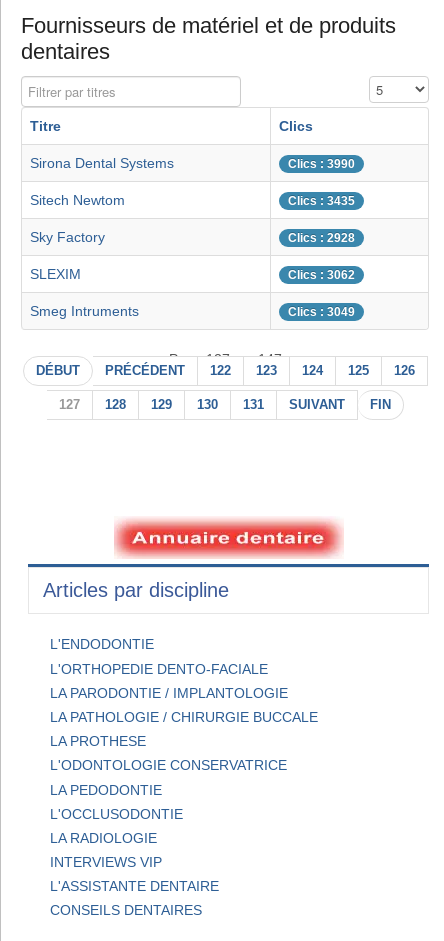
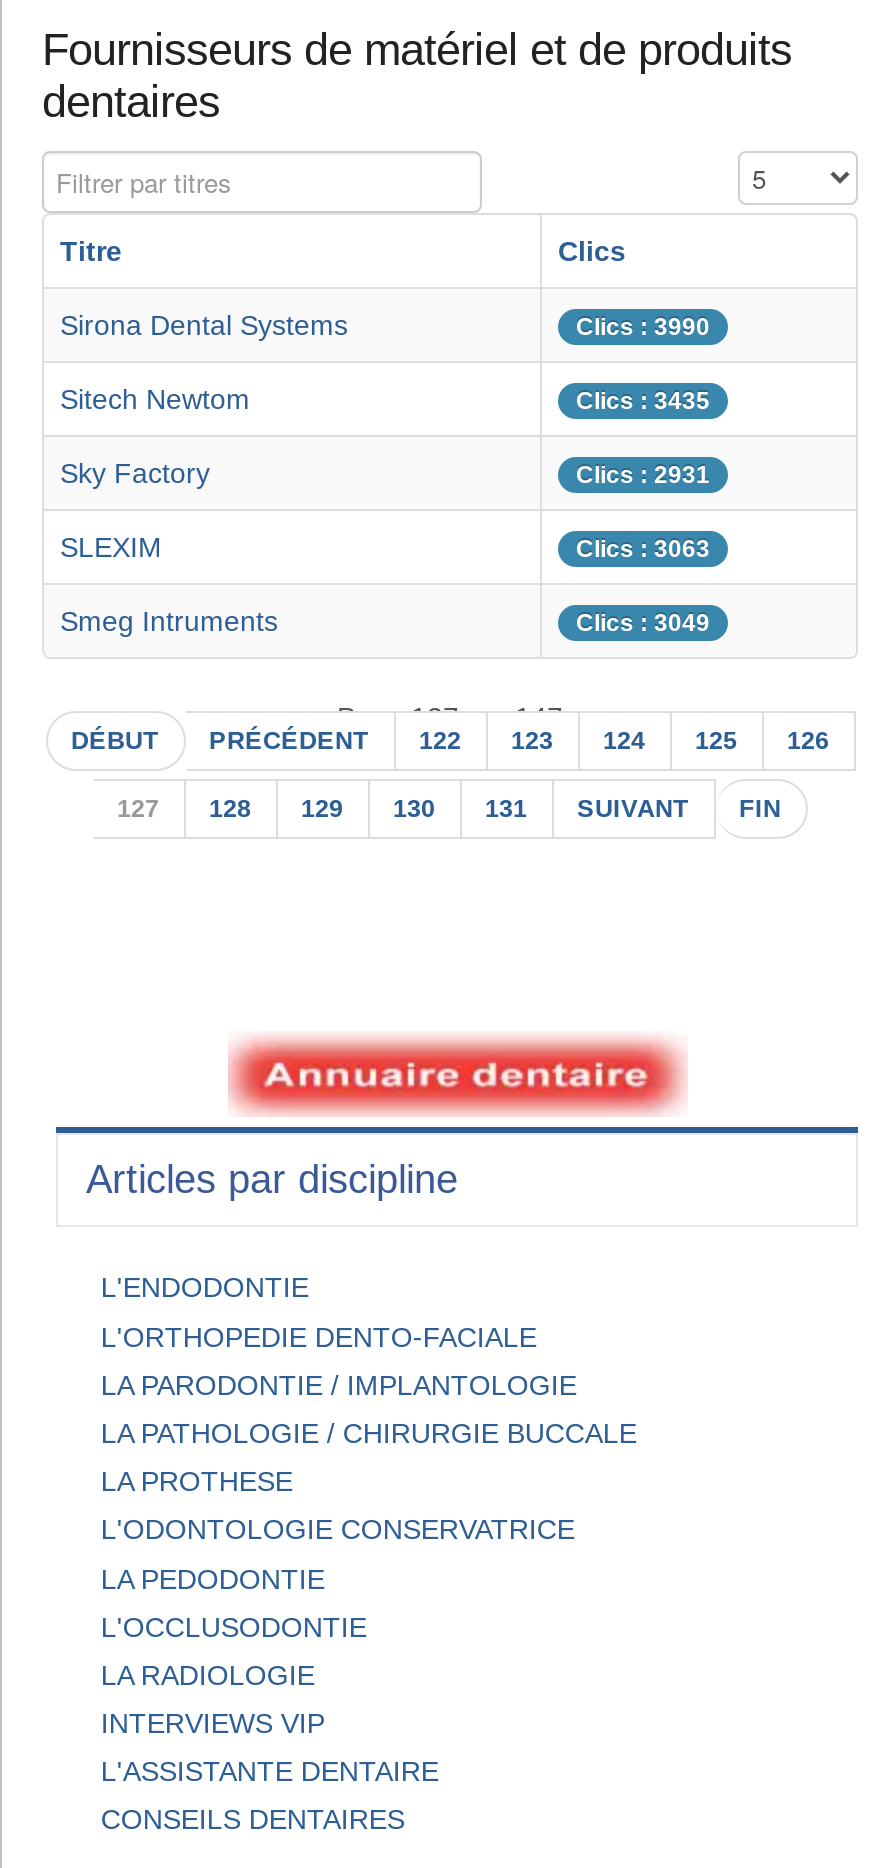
- Clics : 2928
+ Clics : 2931

- Clics : 3062
+ Clics : 3063
